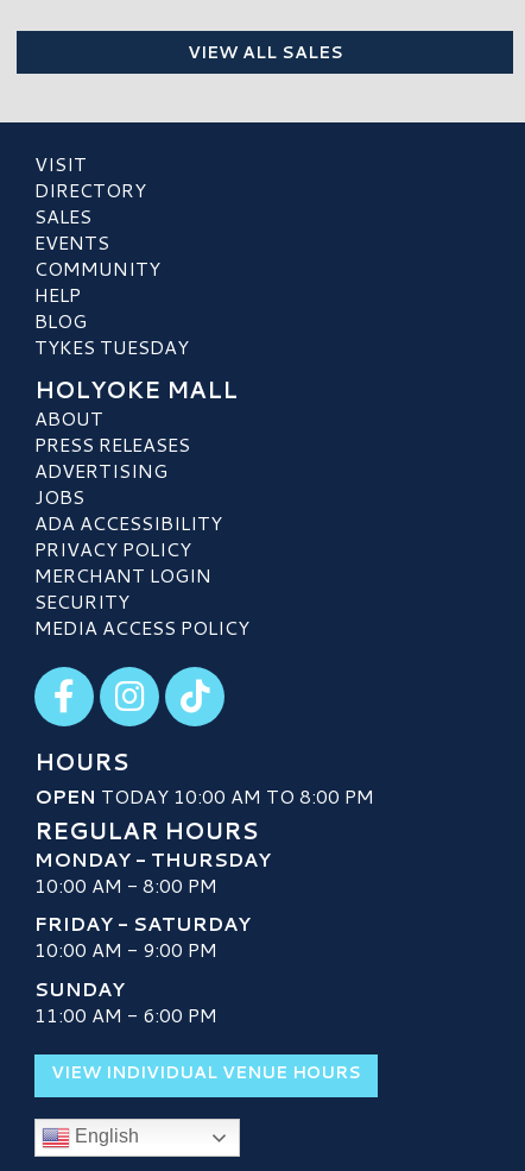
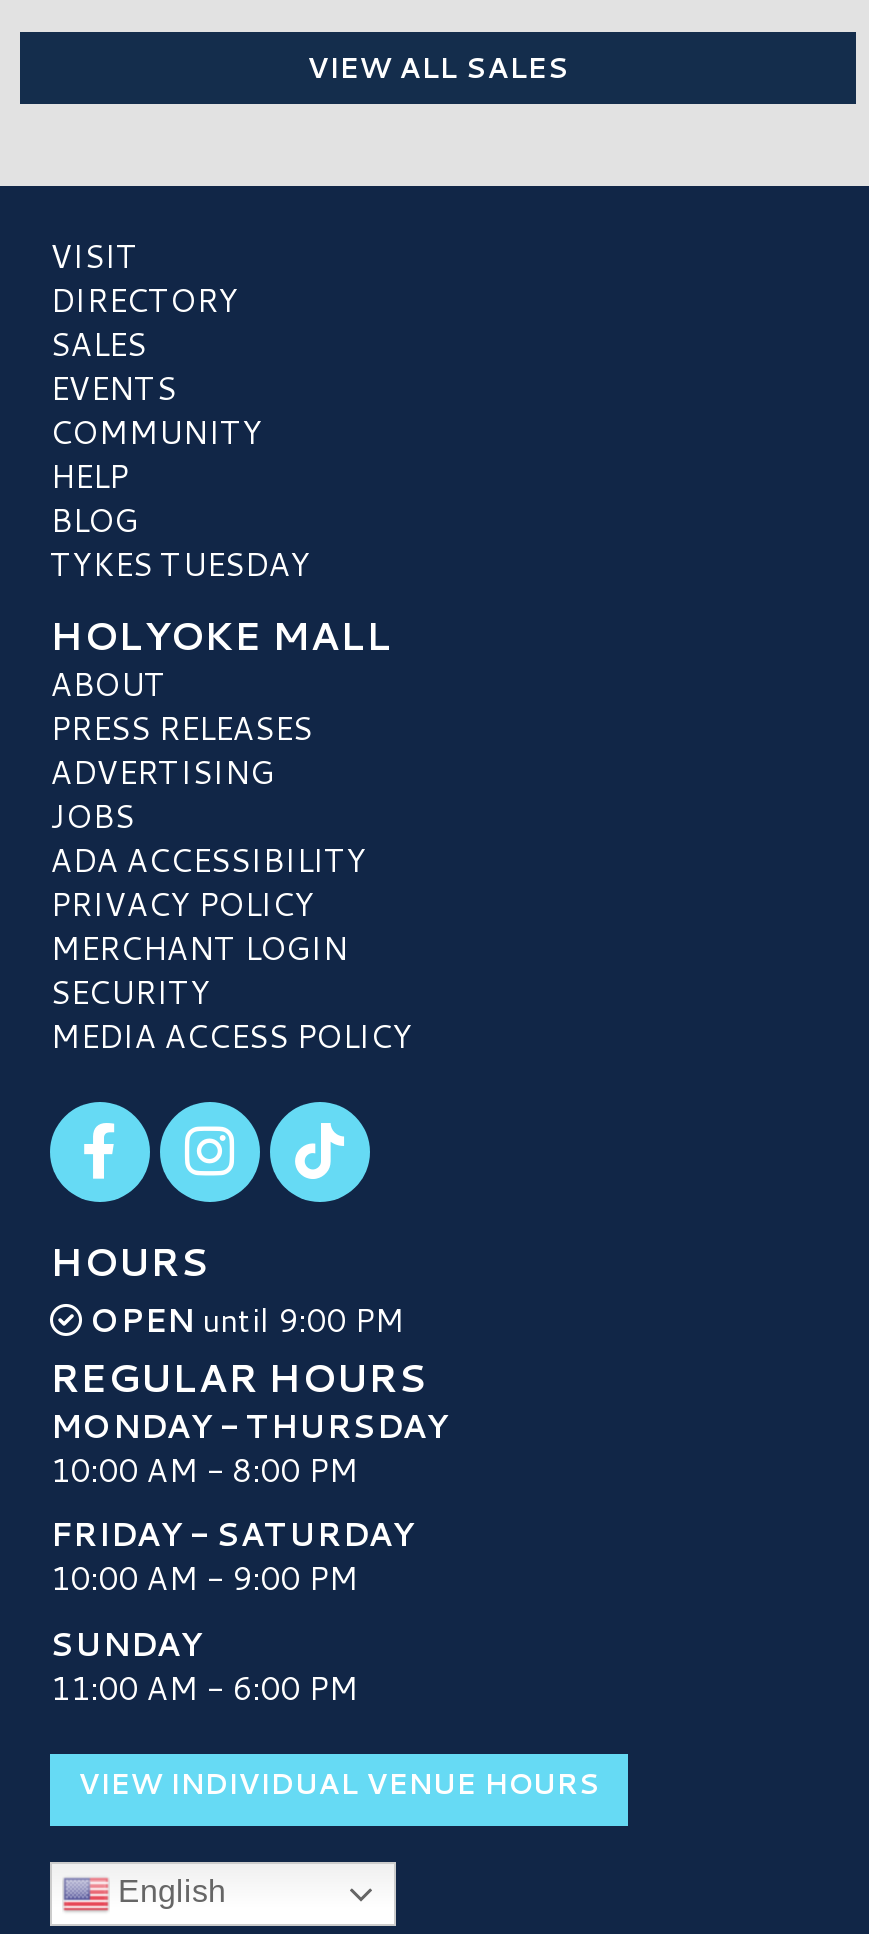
- OPEN TODAY 10:00 AM TO 8:00 PM
+ OPEN until 9:00 PM
